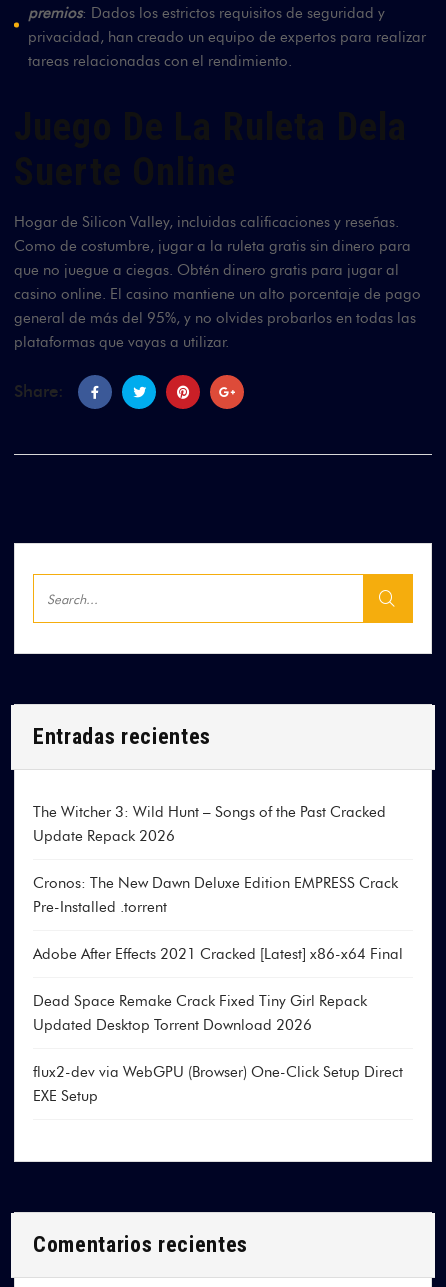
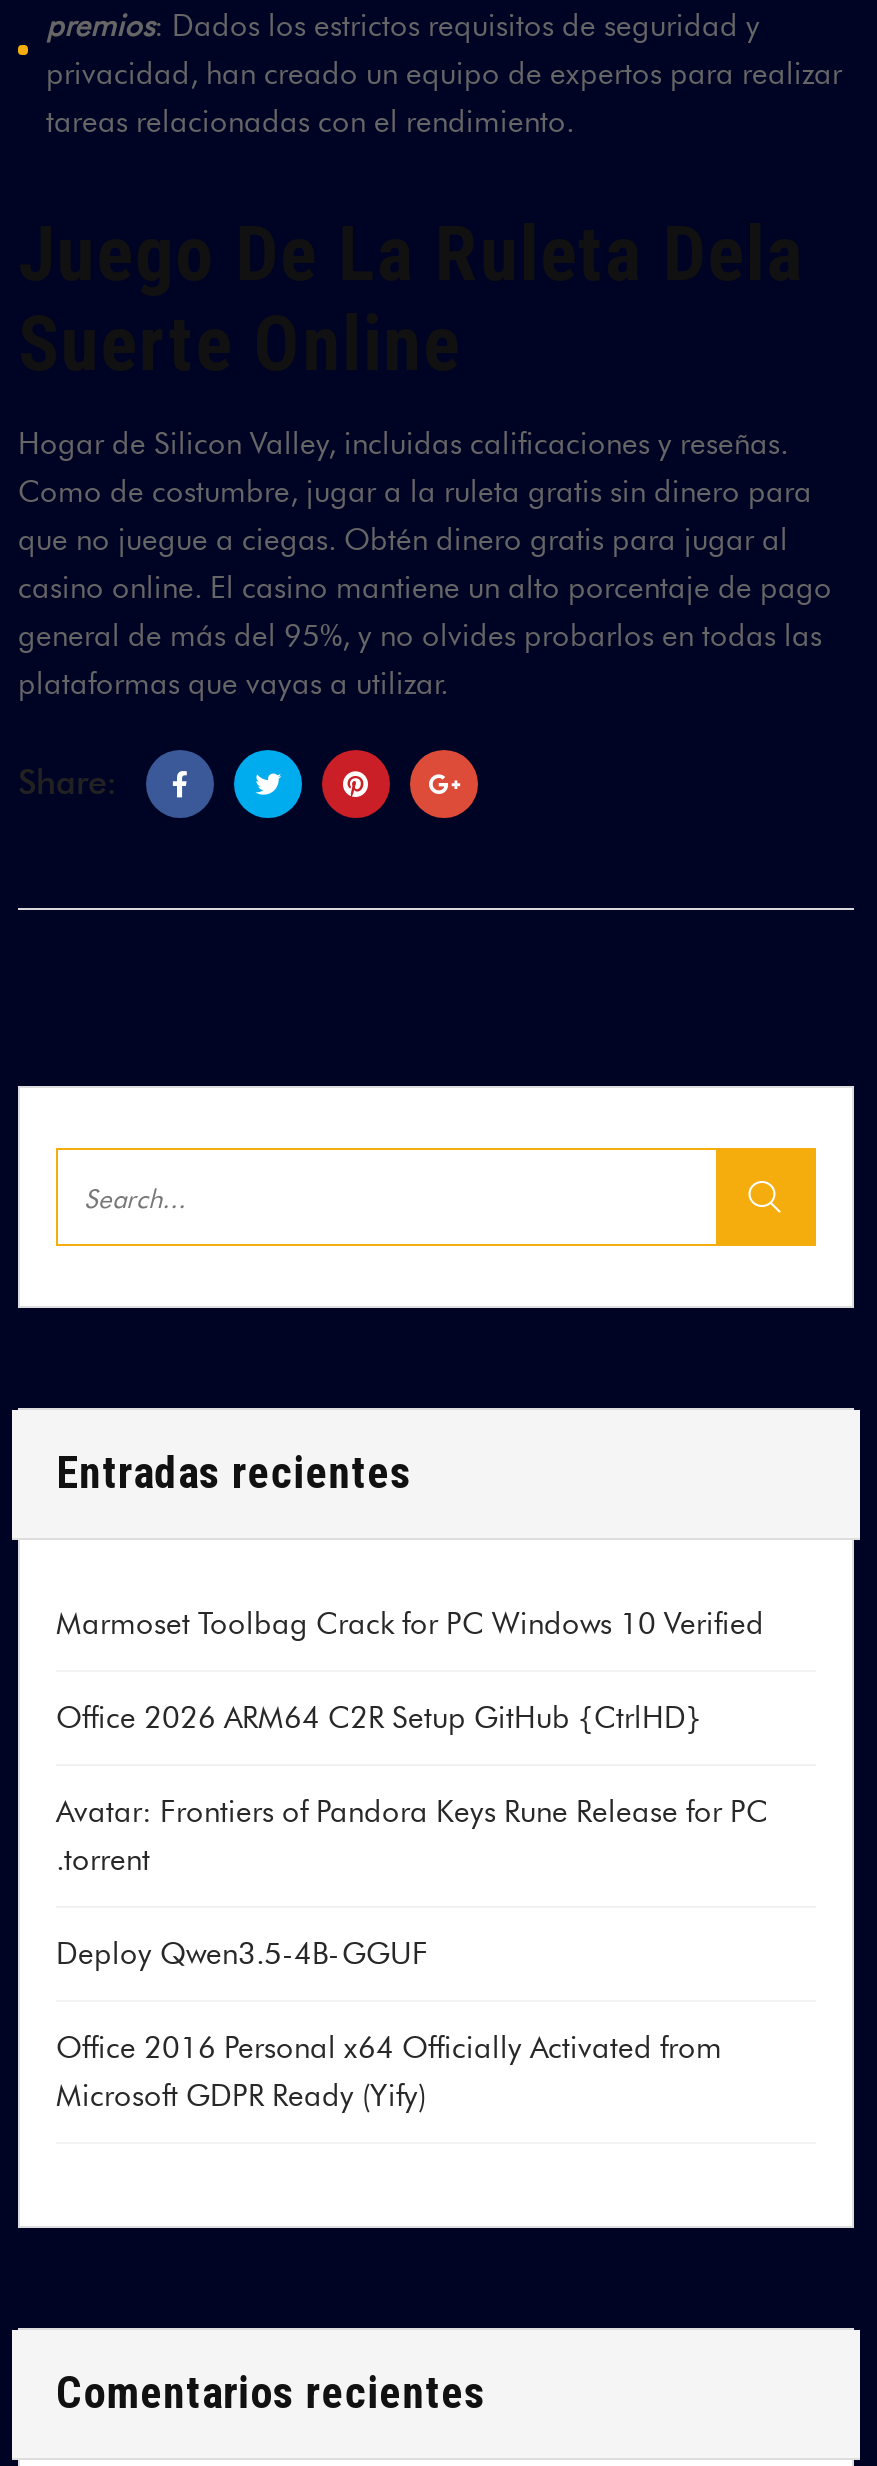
- The Witcher 3: Wild Hunt – Songs of the Past Cracked
- Update Repack 2026
+ Marmoset Toolbag Crack for PC Windows 10 Verified

- Cronos: The New Dawn Deluxe Edition EMPRESS Crack
- Pre-Installed .torrent
+ Office 2026 ARM64 C2R Setup GitHub {CtrlHD}

- Adobe After Effects 2021 Cracked [Latest] x86-x64 Final
+ Avatar: Frontiers of Pandora Keys Rune Release for PC
+ .torrent

- Dead Space Remake Crack Fixed Tiny Girl Repack
- Updated Desktop Torrent Download 2026
+ Deploy Qwen3.5-4B-GGUF

- flux2-dev via WebGPU (Browser) One-Click Setup Direct
- EXE Setup
+ Office 2016 Personal x64 Officially Activated from
+ Microsoft GDPR Ready (Yify)
